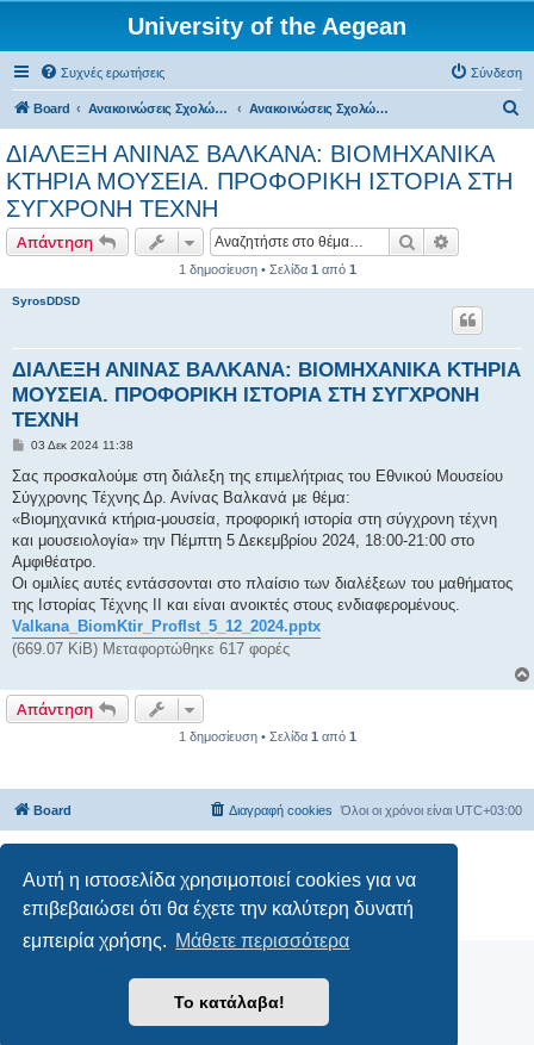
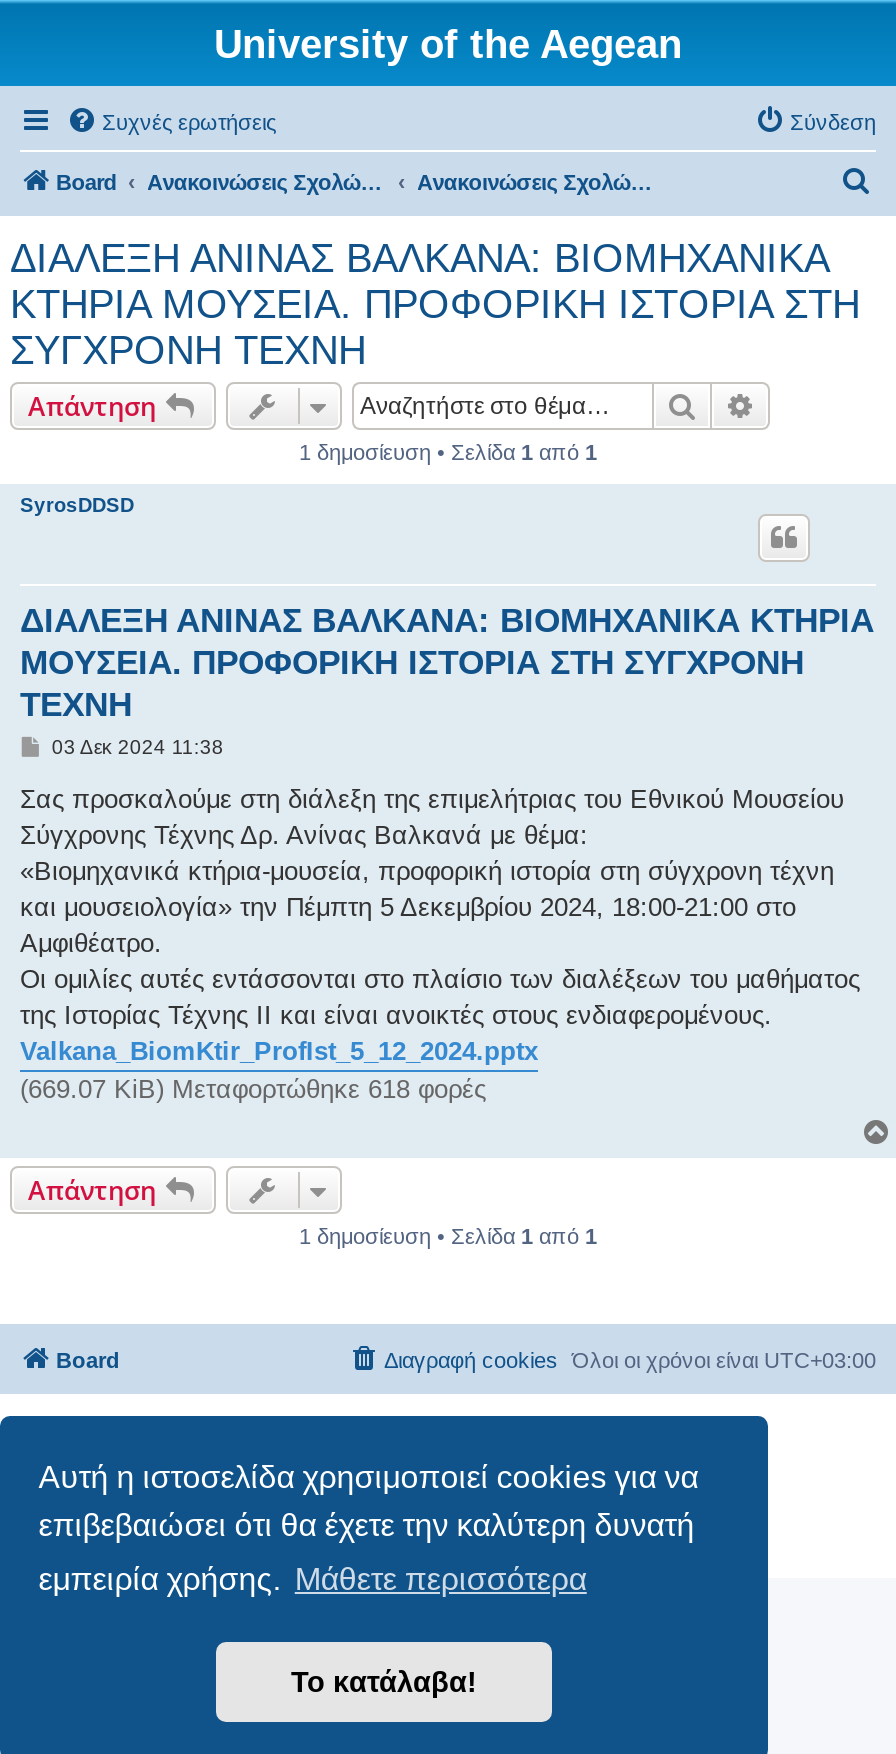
- (669.07 KiB) Μεταφορτώθηκε 617 φορές
+ (669.07 KiB) Μεταφορτώθηκε 618 φορές
